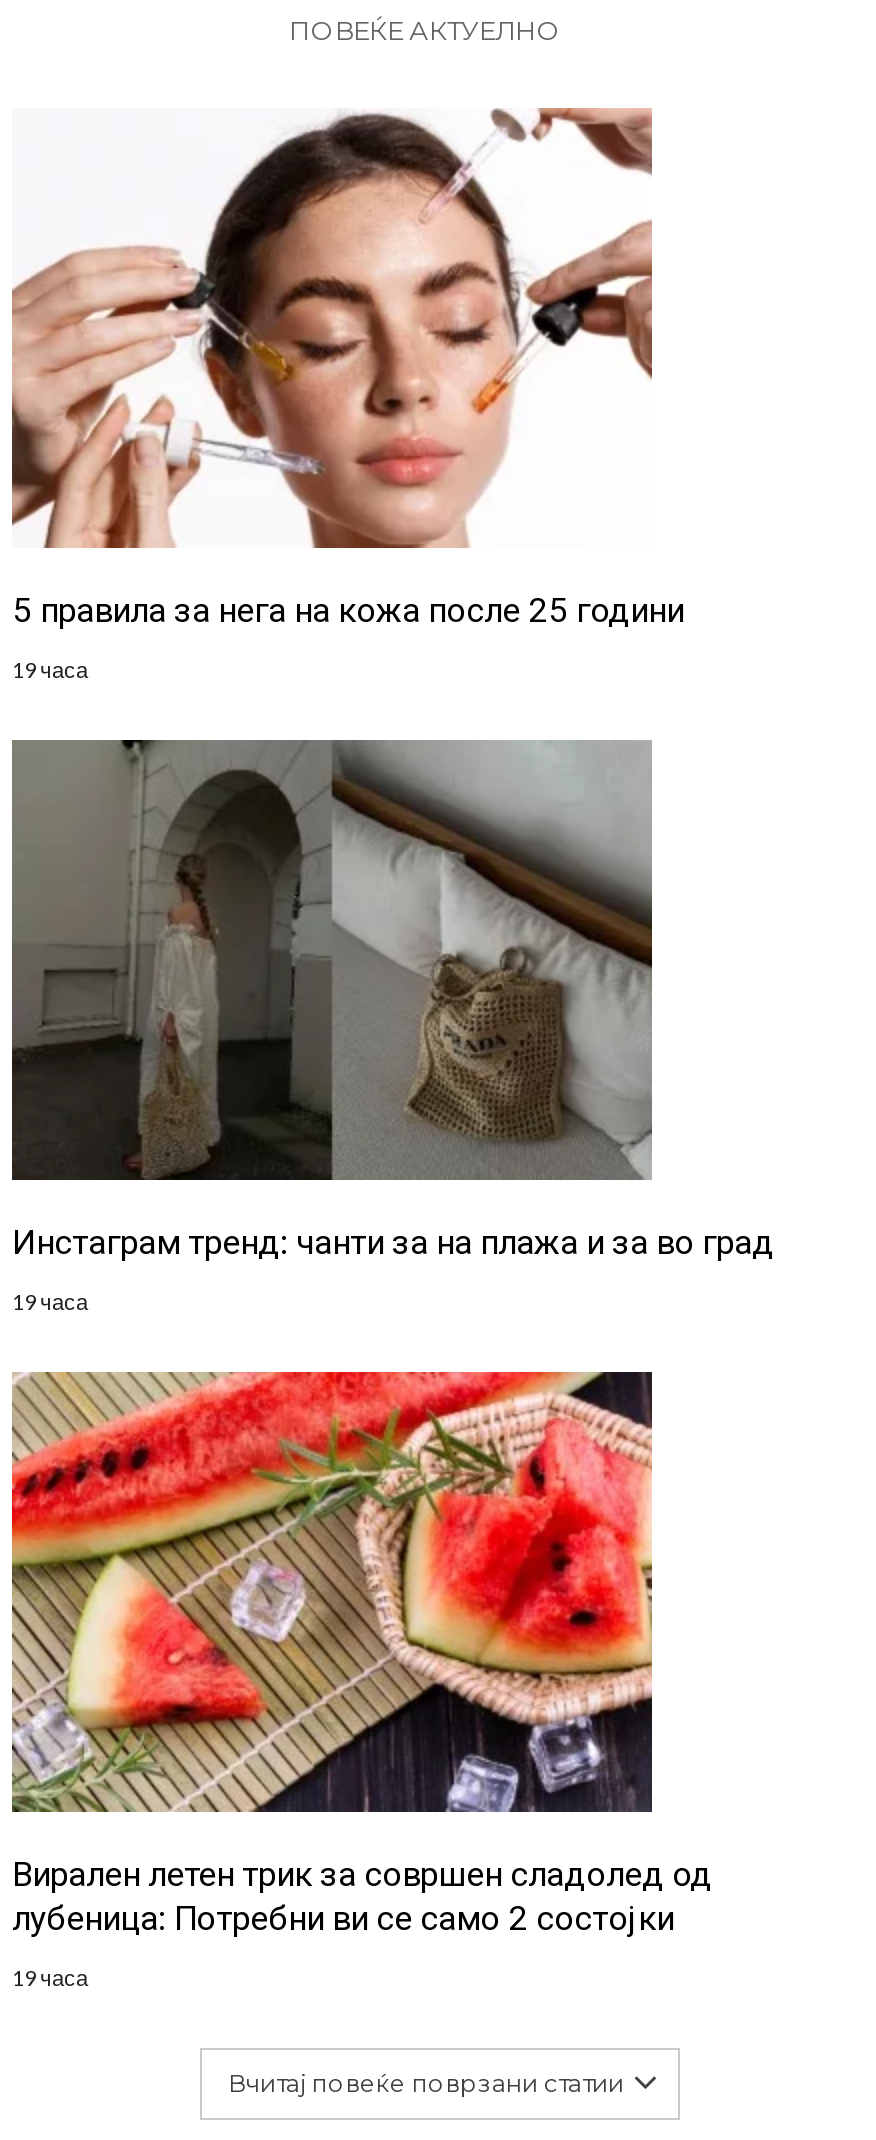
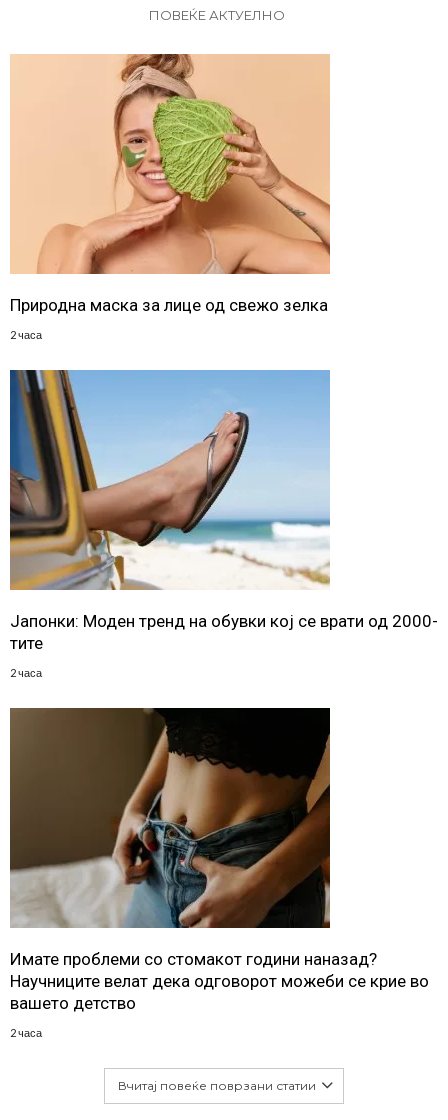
- [image]
+ [image]

- 5 правила за нега на кожа после 25 години
+ Природна маска за лице од свежо зелка

- 19 часа
+ 2 часа

- [image]
+ [image]

- Инстаграм тренд: чанти за на плажа и за во град
+ Јапонки: Моден тренд на обувки кој се врати од 2000-
+ тите

- 19 часа
+ 2 часа

- [image]
- Вирален летен трик за совршен сладолед од
- лубеница: Потребни ви се само 2 состојки
+ [image]
+ Имате проблеми со стомакот години наназад?
+ Научниците велат дека одговорот можеби се крие во
+ вашето детство

- 19 часа
+ 2 часа
